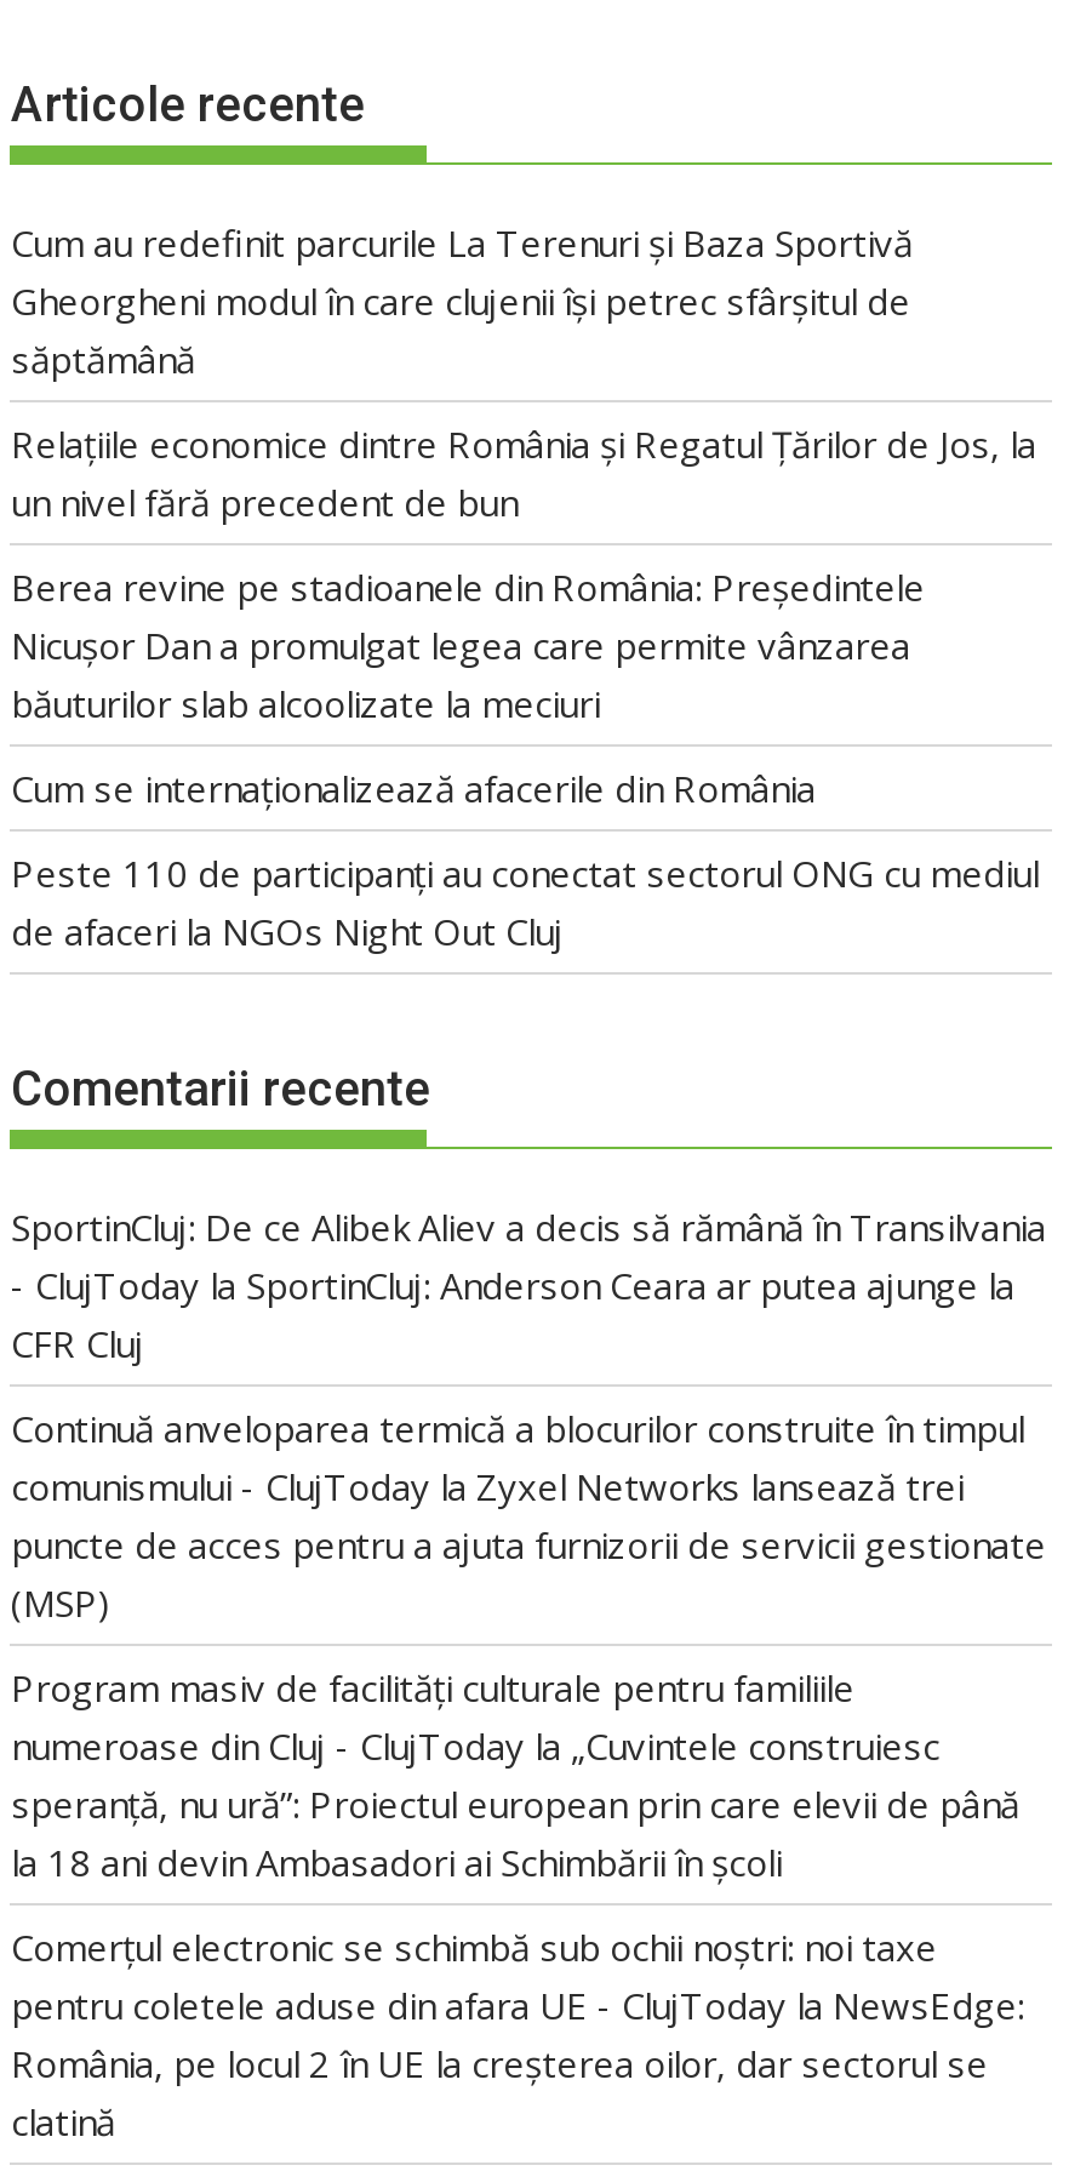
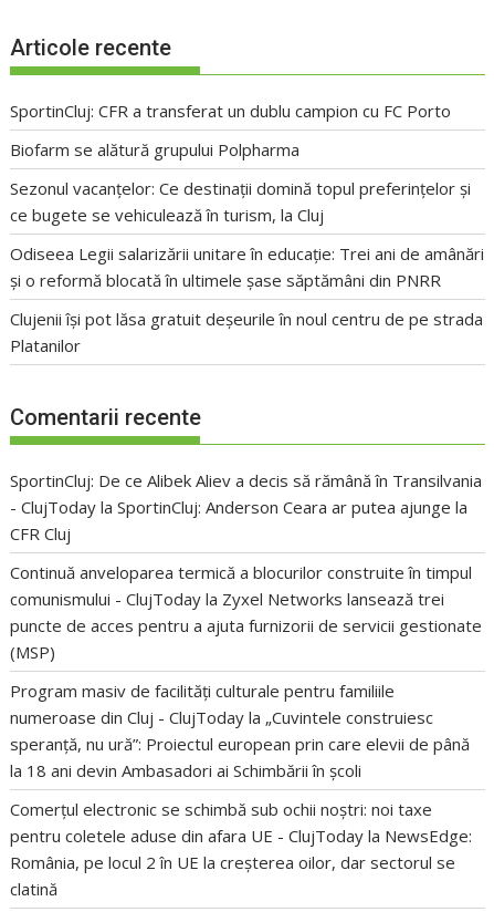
- Cum au redefinit parcurile La Terenuri și Baza Sportivă
- Gheorgheni modul în care clujenii își petrec sfârșitul de
- săptămână
+ SportinCluj: CFR a transferat un dublu campion cu FC Porto

- Relațiile economice dintre România și Regatul Țărilor de Jos, la
- un nivel fără precedent de bun
+ Biofarm se alătură grupului Polpharma

- Berea revine pe stadioanele din România: Președintele
- Nicușor Dan a promulgat legea care permite vânzarea
- băuturilor slab alcoolizate la meciuri
+ Sezonul vacanțelor: Ce destinații domină topul preferințelor și
+ ce bugete se vehiculează în turism, la Cluj

- Cum se internaționalizează afacerile din România
+ Odiseea Legii salarizării unitare în educație: Trei ani de amânări
+ și o reformă blocată în ultimele șase săptămâni din PNRR

- Peste 110 de participanți au conectat sectorul ONG cu mediul
- de afaceri la NGOs Night Out Cluj
+ Clujenii își pot lăsa gratuit deșeurile în noul centru de pe strada
+ Platanilor
